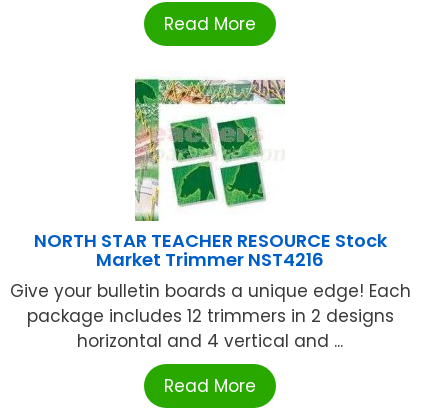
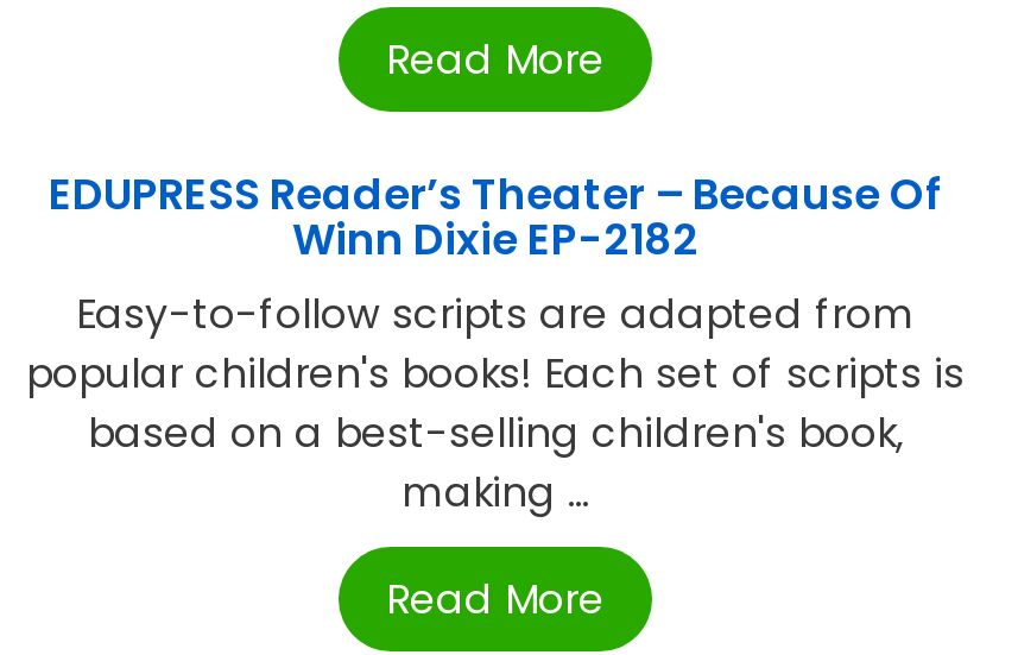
- NORTH STAR TEACHER RESOURCE Stock
- Market Trimmer NST4216
- Give your bulletin boards a unique edge! Each
- package includes 12 trimmers in 2 designs
- horizontal and 4 vertical and ...
+ EDUPRESS Reader’s Theater – Because Of
+ Winn Dixie EP-2182
+ Easy-to-follow scripts are adapted from
+ popular children's books! Each set of scripts is
+ based on a best-selling children's book,
+ making ...
